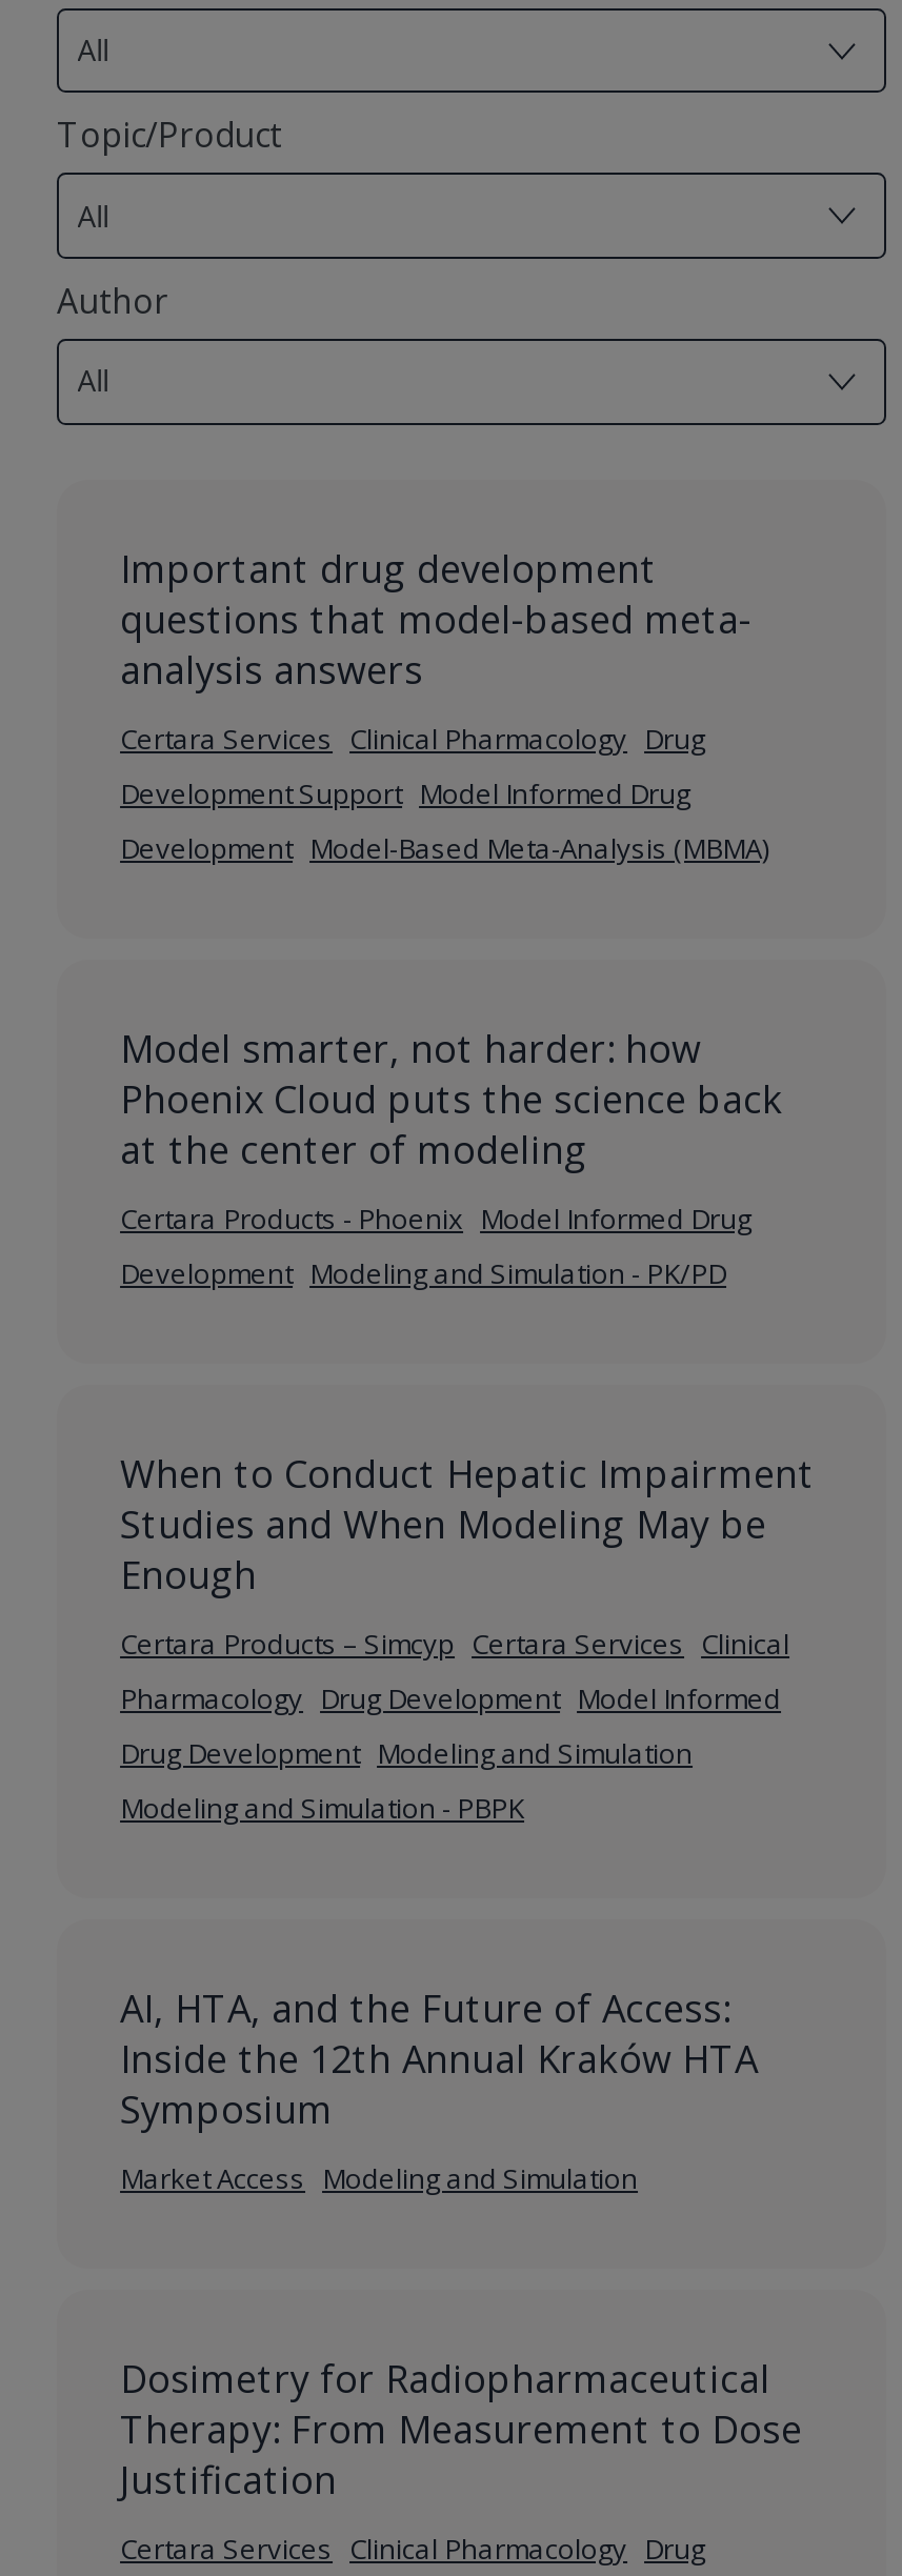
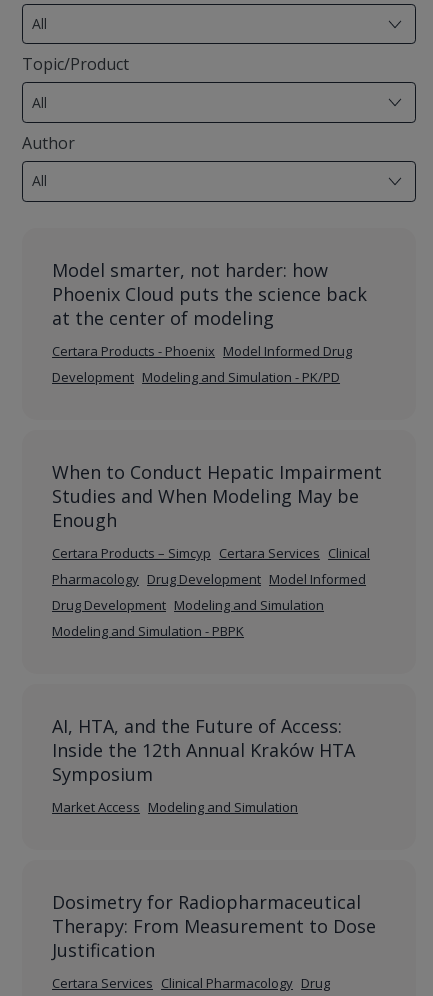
- Important drug development
- questions that model-based meta-
- analysis answers
- Certara Services Clinical Pharmacology Drug
- Development Support Model Informed Drug
- Development Model-Based Meta-Analysis (MBMA)
